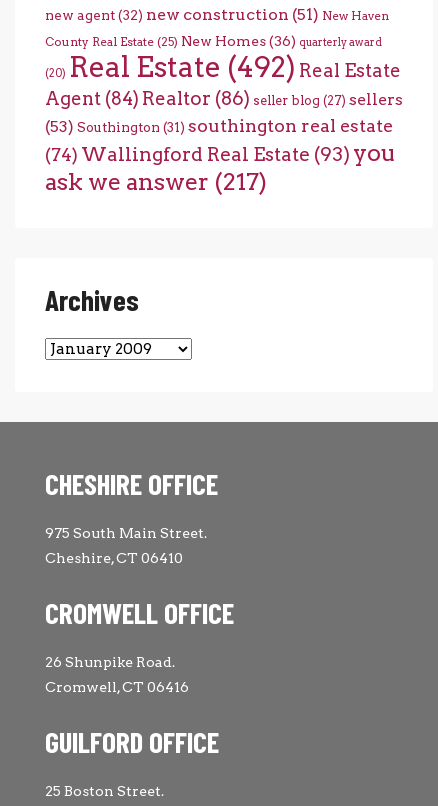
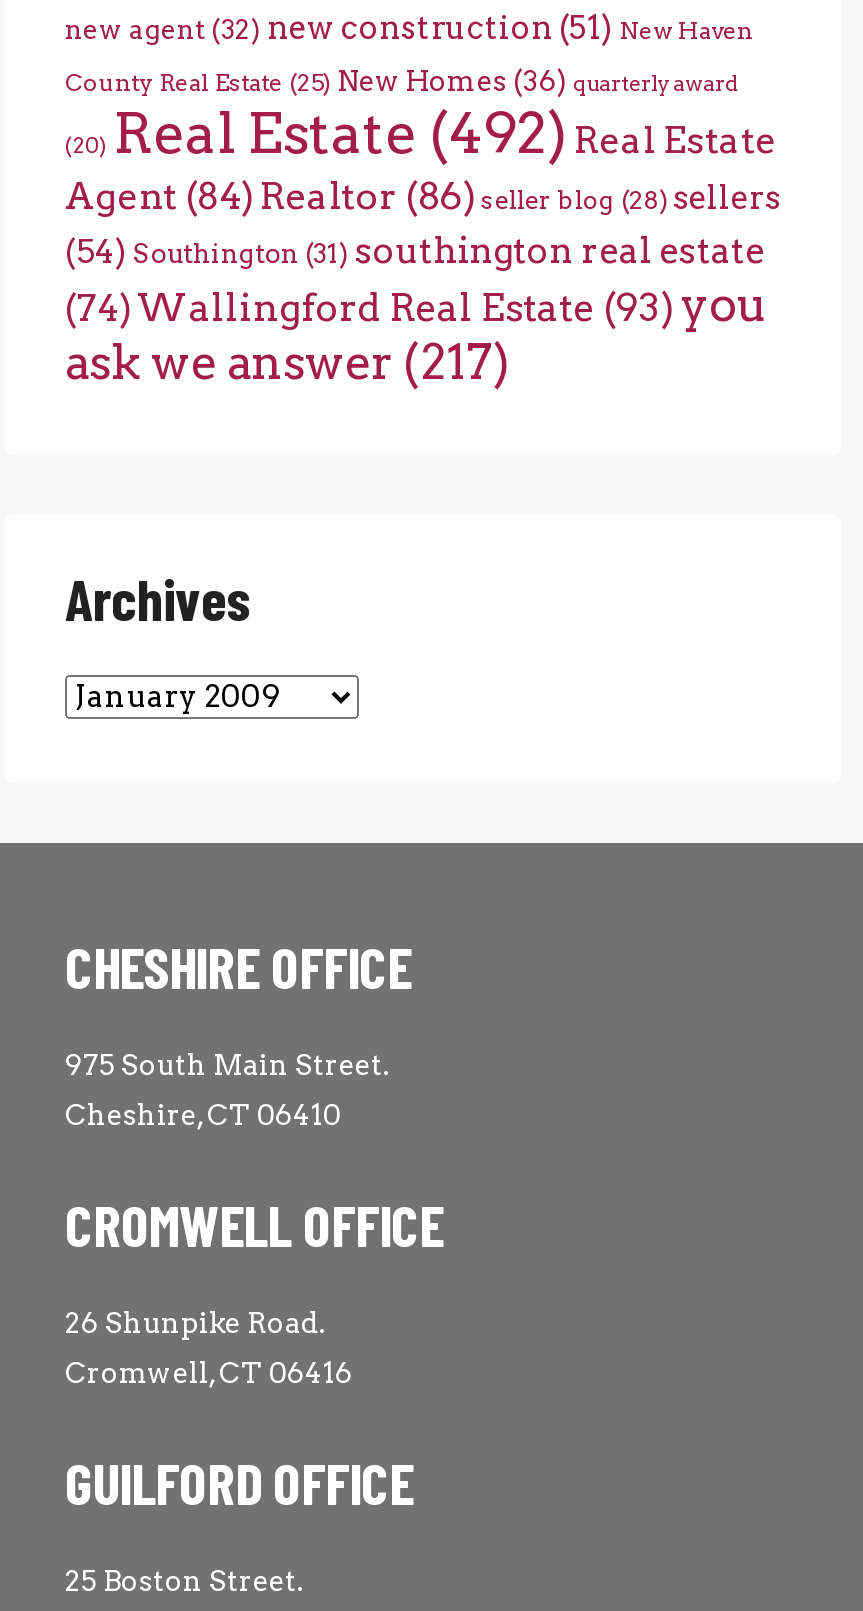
- Agent (84) Realtor (86) seller blog (27) sellers
+ Agent (84) Realtor (86) seller blog (28) sellers

- (53) Southington (31) southington real estate
+ (54) Southington (31) southington real estate
